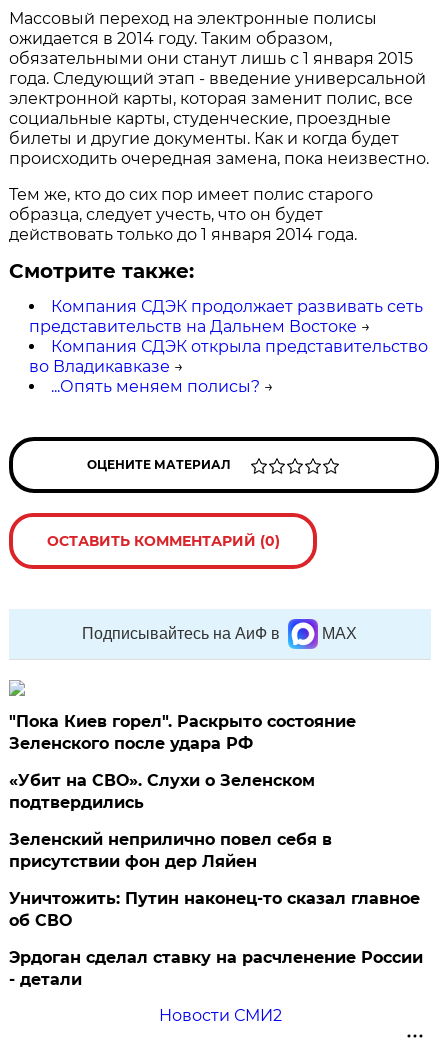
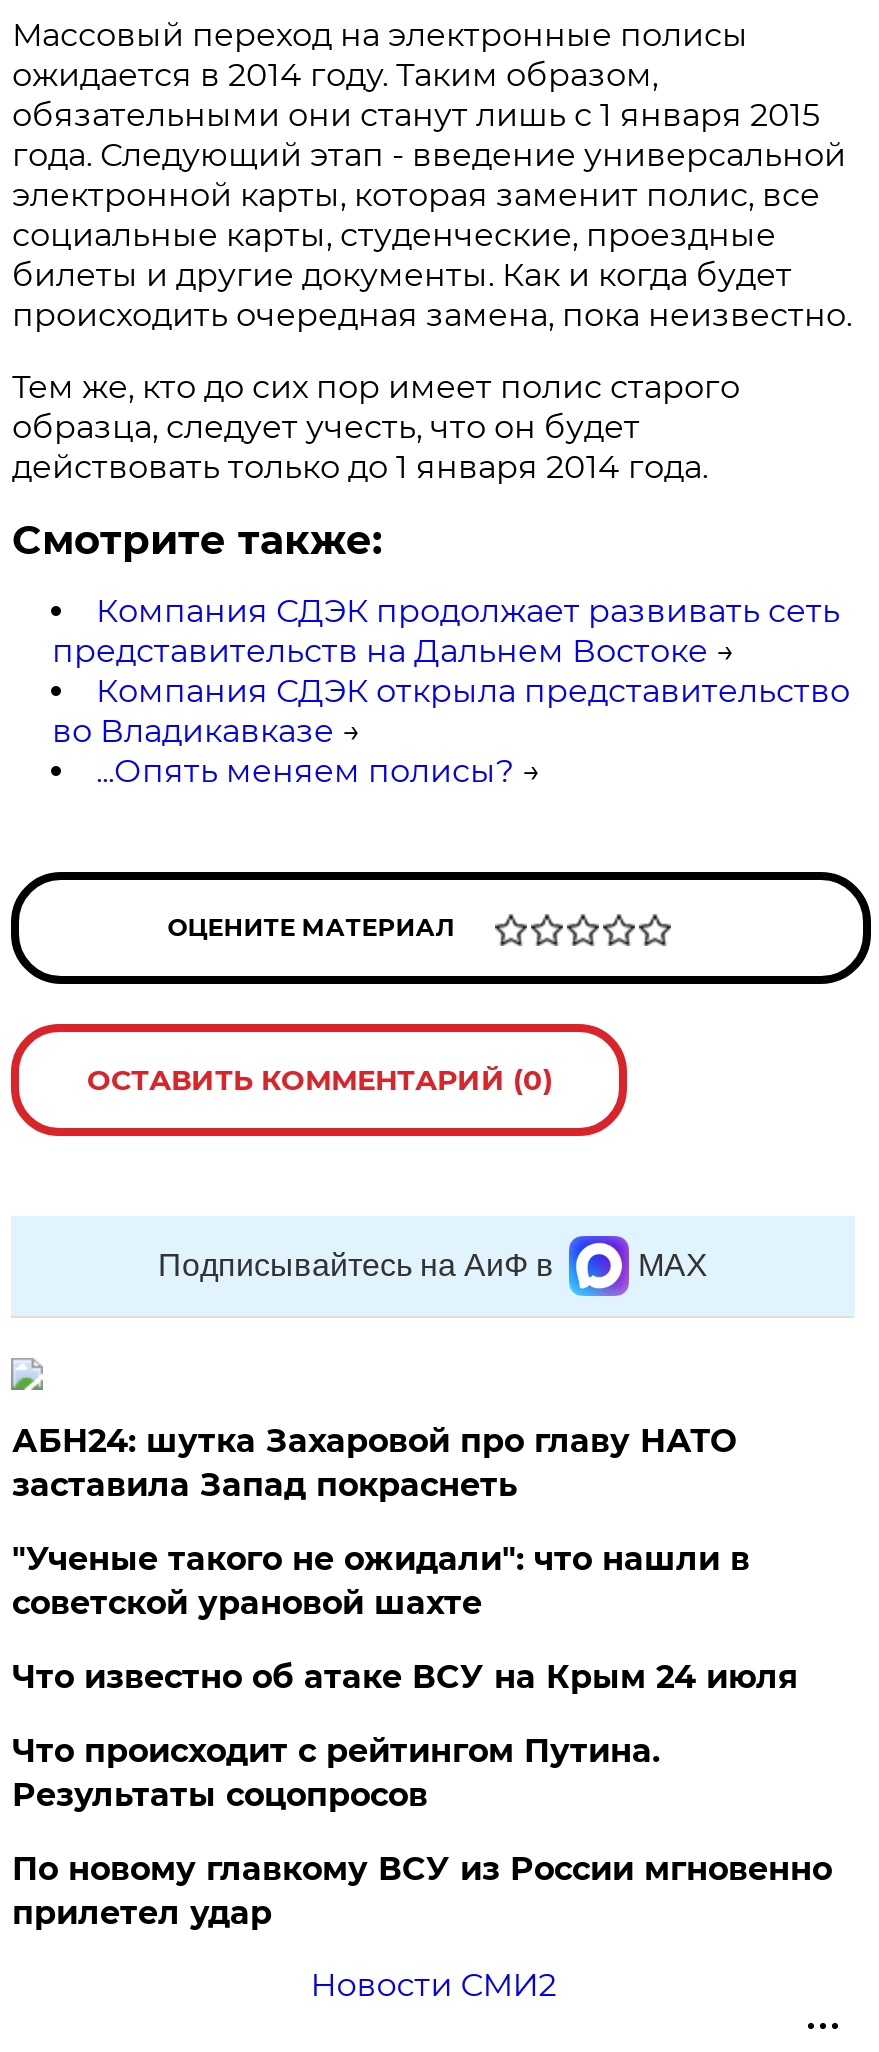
- "Пока Киев горел". Раскрыто состояние
- Зеленского после удара РФ
+ АБН24: шутка Захаровой про главу НАТО
+ заставила Запад покраснеть

- «Убит на СВО». Слухи о Зеленском
- подтвердились
+ "Ученые такого не ожидали": что нашли в
+ советской урановой шахте

- Зеленский неприлично повел cебя в
- присутствии фон дер Ляйен
+ Что известно об атаке ВСУ на Крым 24 июля

- Уничтожить: Путин наконец-то сказал главное
- об СВО
+ Что происходит с рейтингом Путина.
+ Результаты соцопросов

- Эрдоган сделал ставку на расчленение России
- - детали
+ По новому главкому ВСУ из России мгновенно
+ прилетел удар
